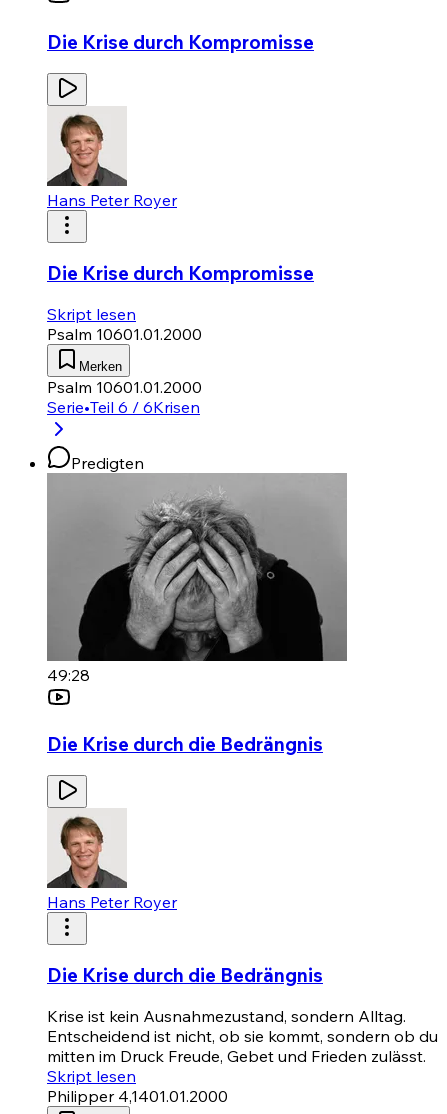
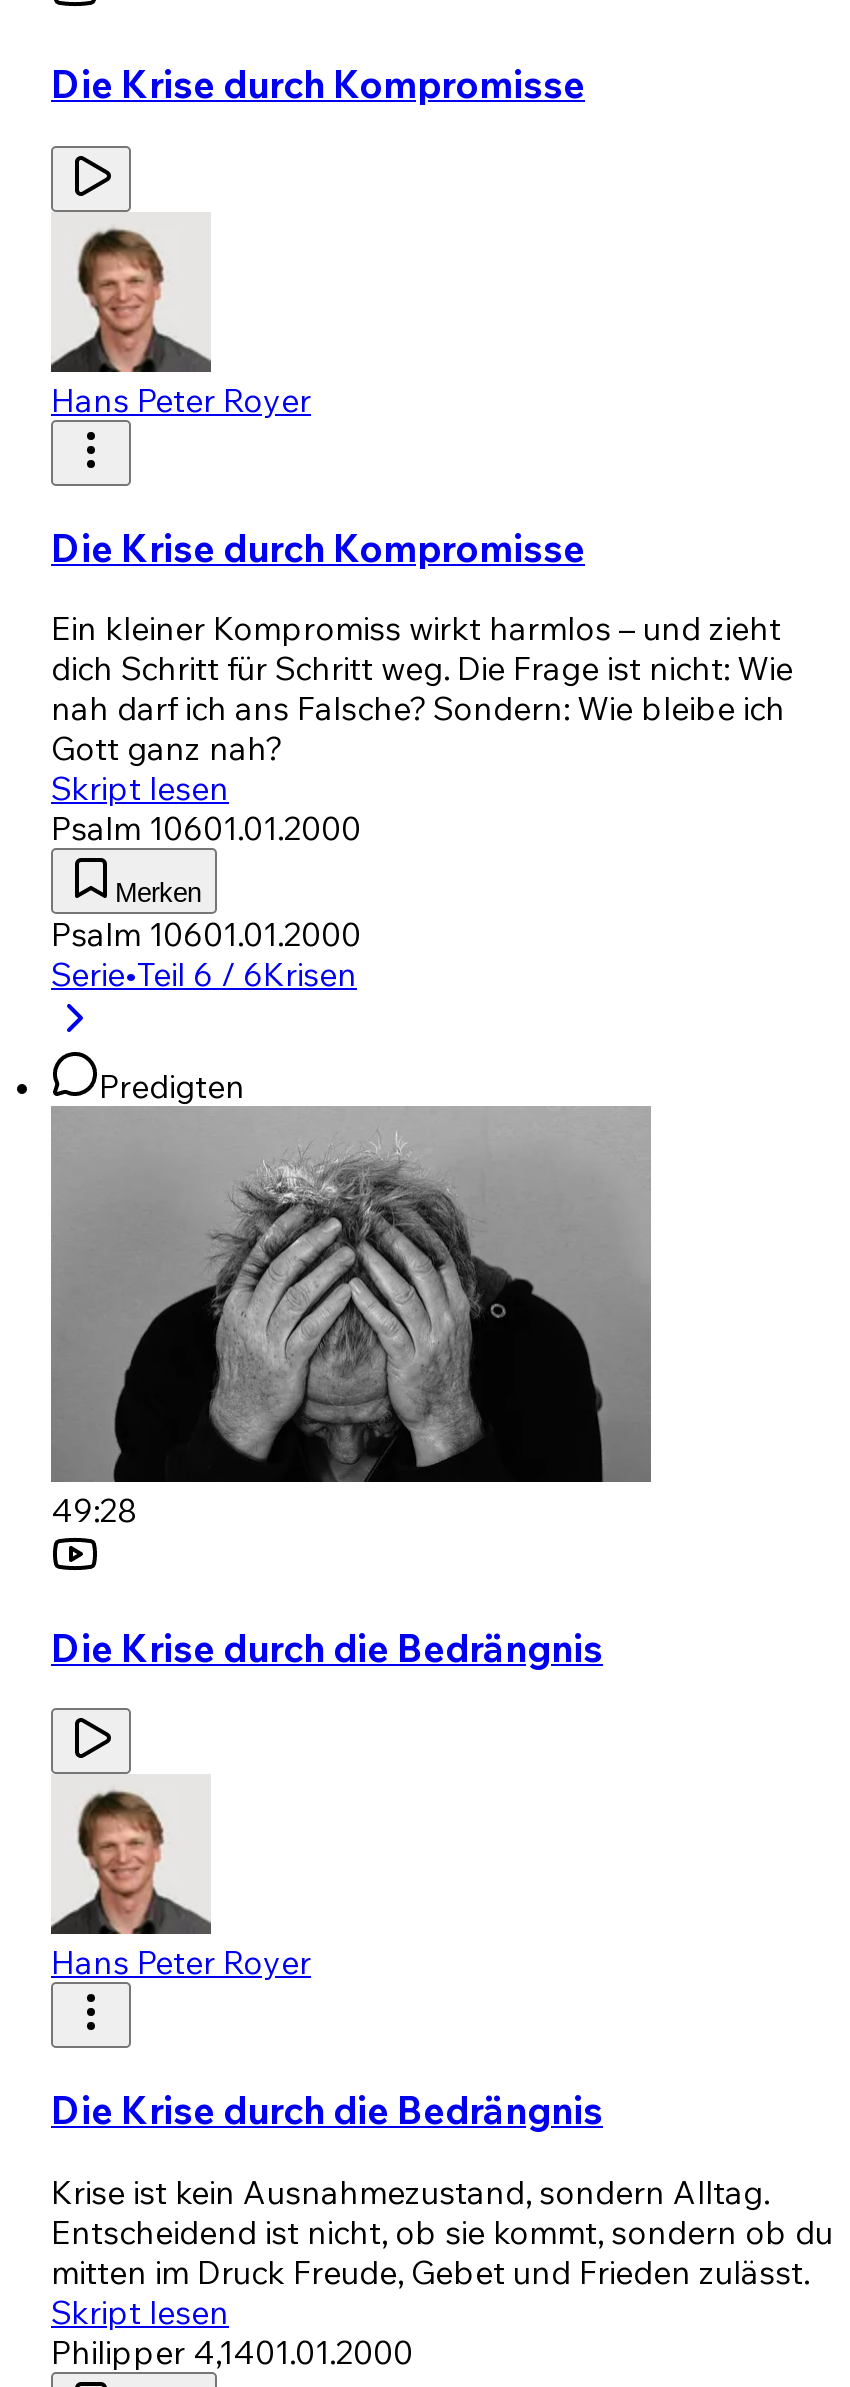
+ Ein kleiner Kompromiss wirkt harmlos – und zieht
+ dich Schritt für Schritt weg. Die Frage ist nicht: Wie
+ nah darf ich ans Falsche? Sondern: Wie bleibe ich
+ Gott ganz nah?
